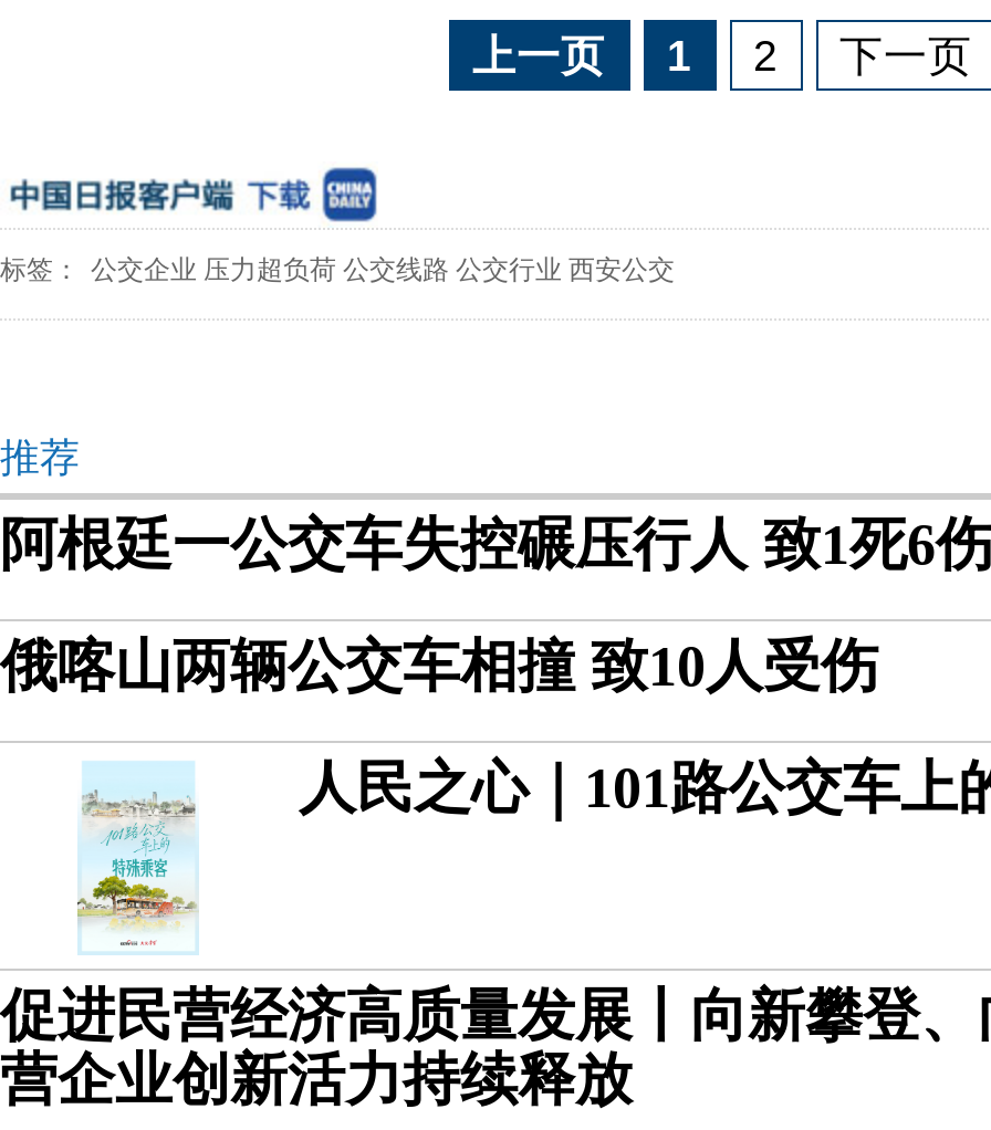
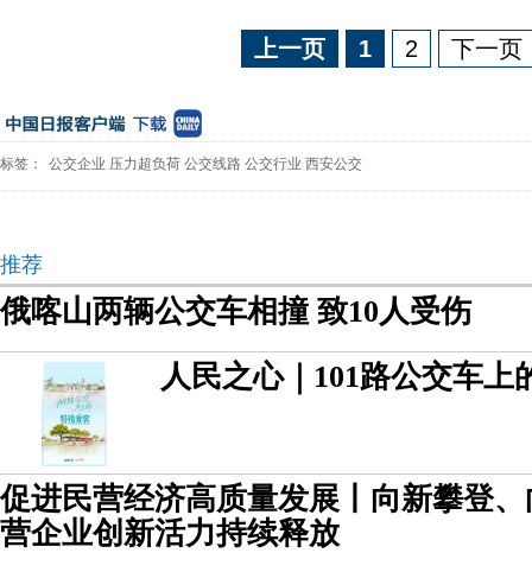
- 阿根廷一公交车失控碾压行人 致1死6伤
